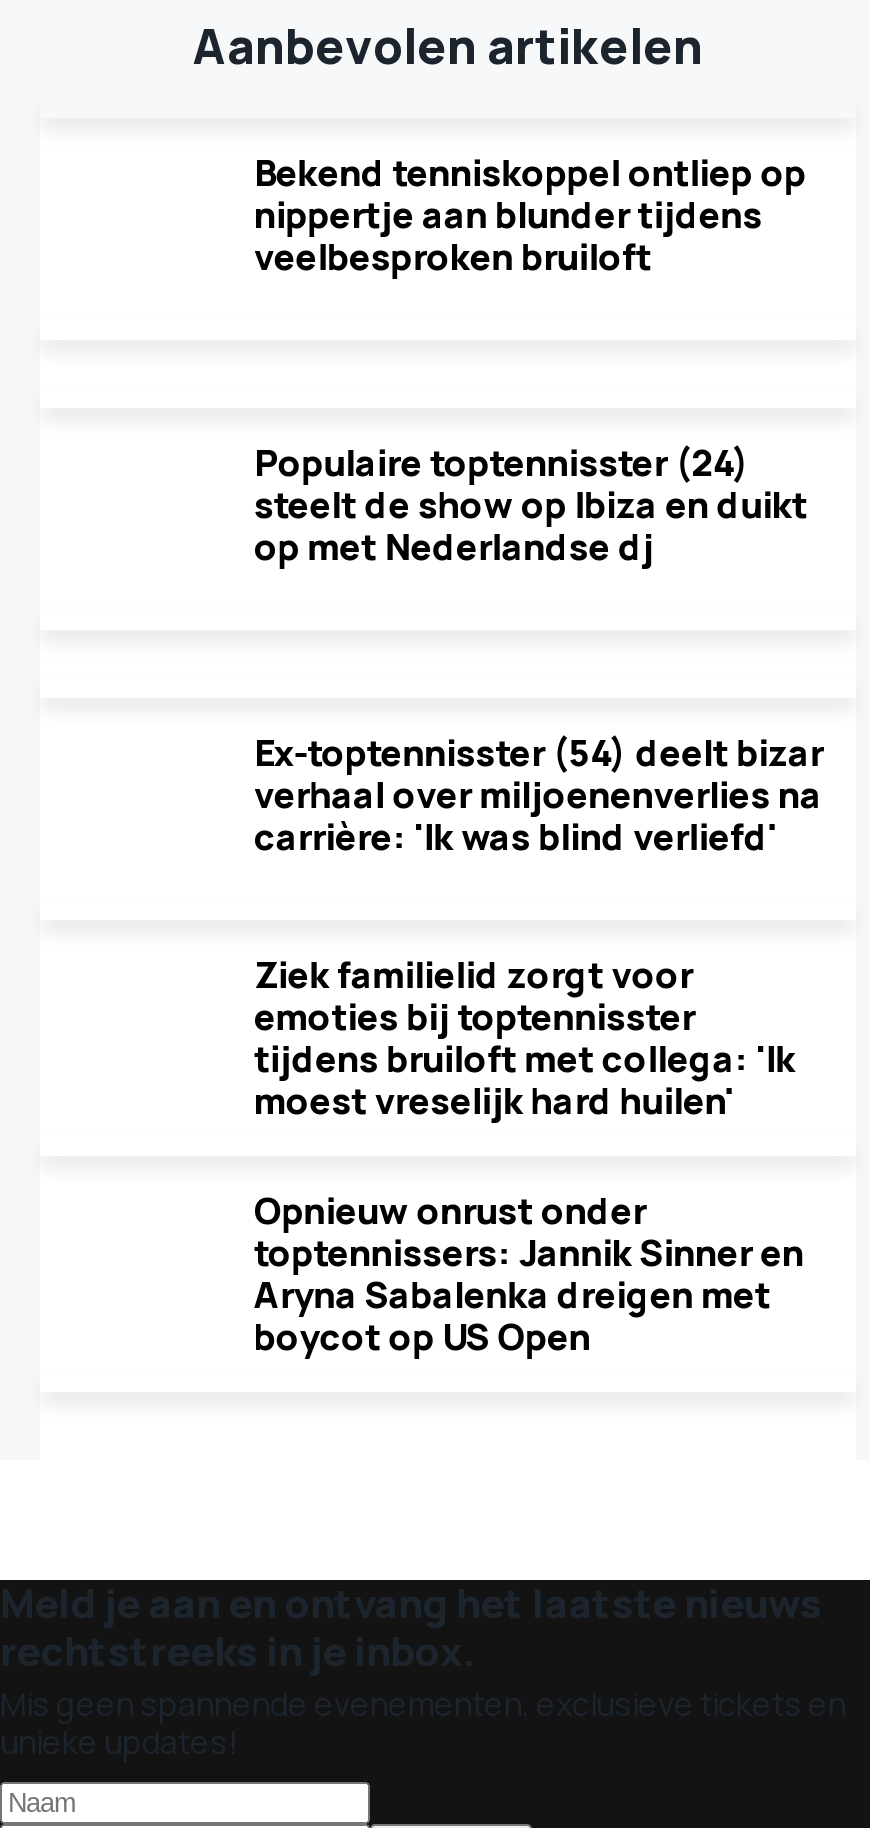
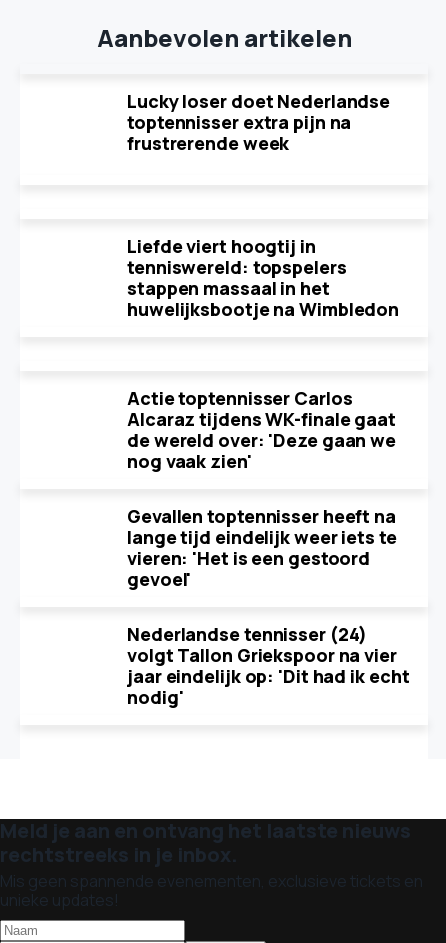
- Bekend tenniskoppel ontliep op
- nippertje aan blunder tijdens
- veelbesproken bruiloft
+ Lucky loser doet Nederlandse
+ toptennisser extra pijn na
+ frustrerende week

- Populaire toptennisster (24)
- steelt de show op Ibiza en duikt
- op met Nederlandse dj
+ Liefde viert hoogtij in
+ tenniswereld: topspelers
+ stappen massaal in het
+ huwelijksbootje na Wimbledon

- Ex-toptennisster (54) deelt bizar
- verhaal over miljoenenverlies na
- carrière: 'Ik was blind verliefd'
+ Actie toptennisser Carlos
+ Alcaraz tijdens WK-finale gaat
+ de wereld over: 'Deze gaan we
+ nog vaak zien'

- Ziek familielid zorgt voor
- emoties bij toptennisster
- tijdens bruiloft met collega: 'Ik
- moest vreselijk hard huilen'
+ Gevallen toptennisser heeft na
+ lange tijd eindelijk weer iets te
+ vieren: 'Het is een gestoord
+ gevoel'

- Opnieuw onrust onder
- toptennissers: Jannik Sinner en
- Aryna Sabalenka dreigen met
- boycot op US Open
+ Nederlandse tennisser (24)
+ volgt Tallon Griekspoor na vier
+ jaar eindelijk op: 'Dit had ik echt
+ nodig'
